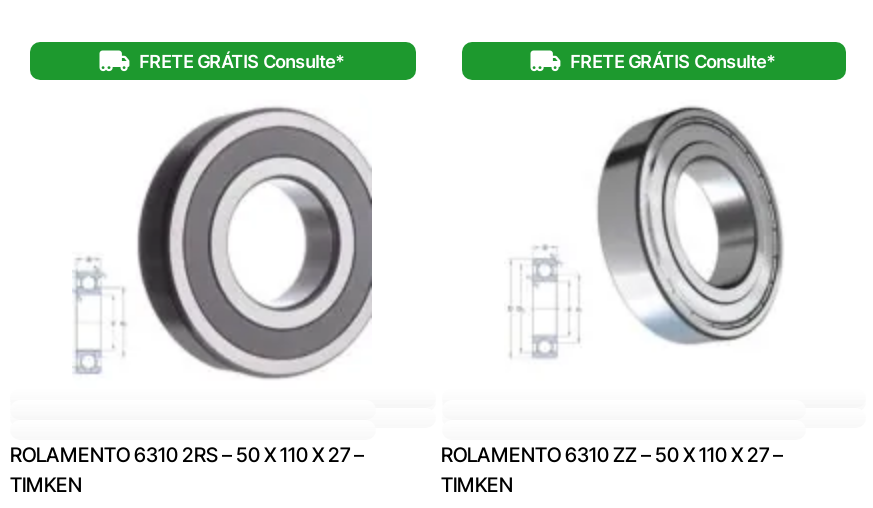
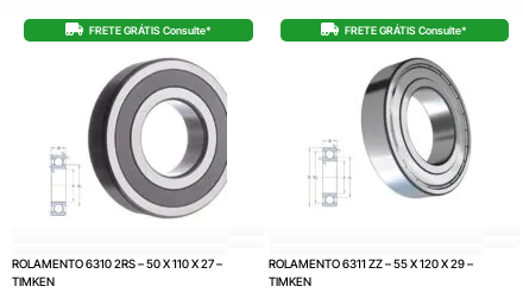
- ROLAMENTO 6310 ZZ – 50 X 110 X 27 –
+ ROLAMENTO 6311 ZZ – 55 X 120 X 29 –
